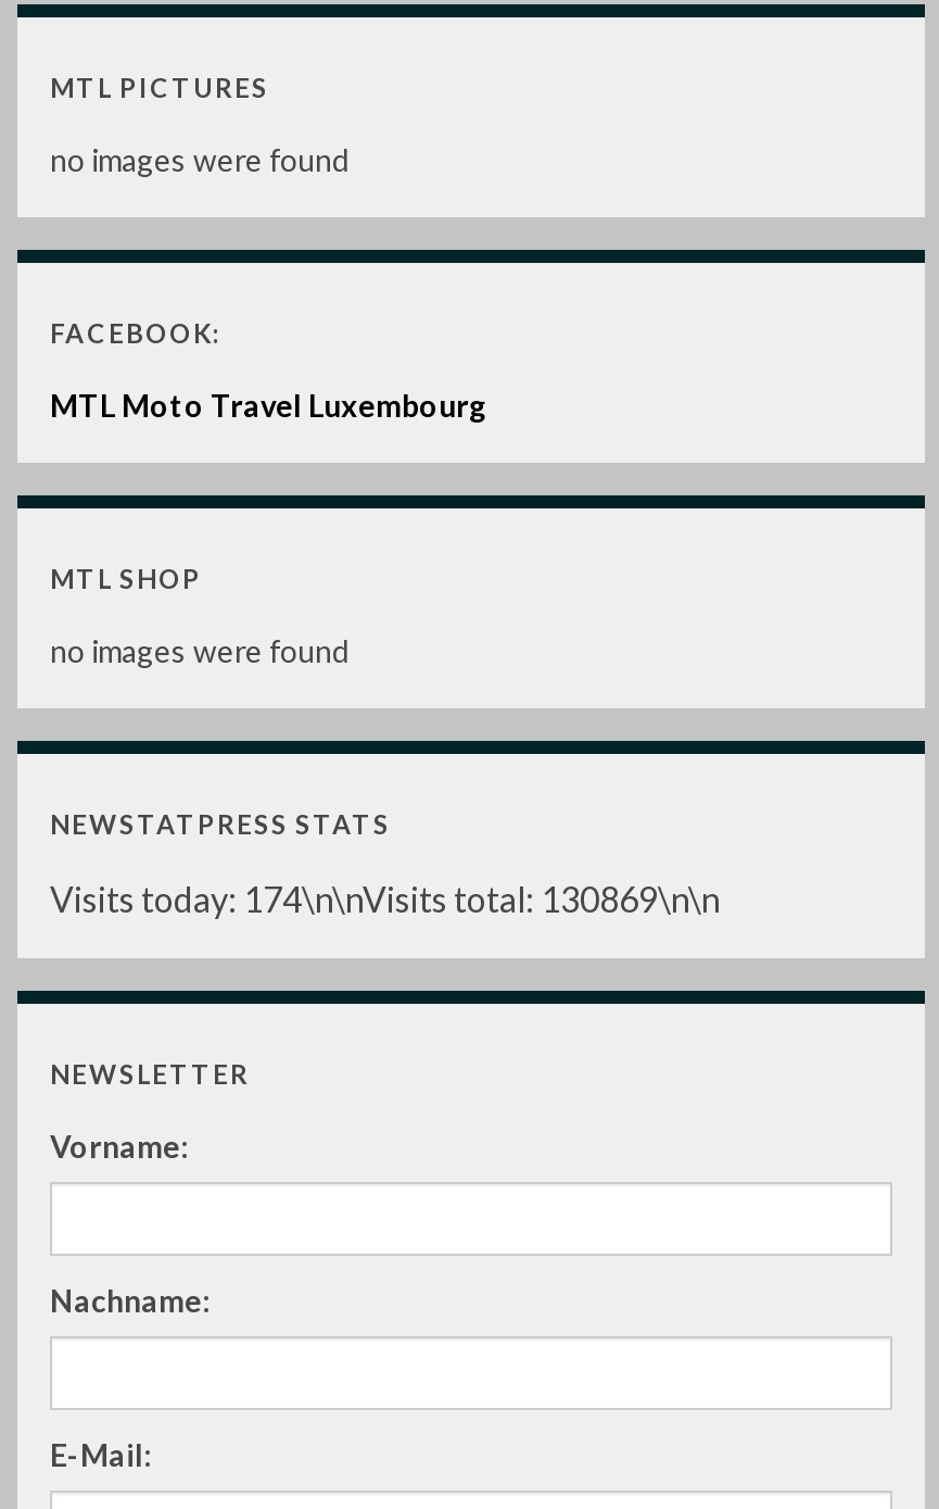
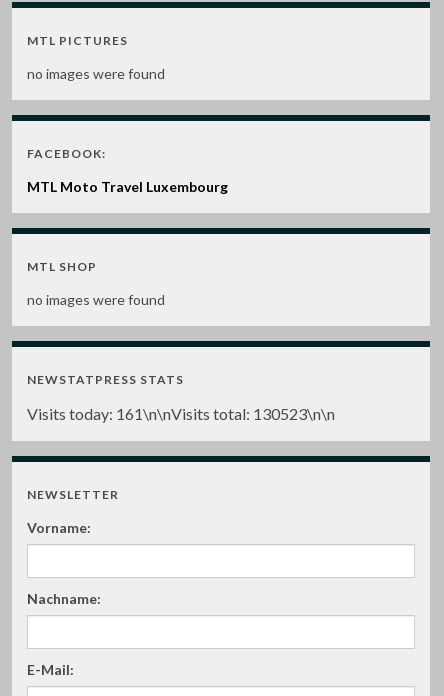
- Visits today: 174\n\nVisits total: 130869\n\n
+ Visits today: 161\n\nVisits total: 130523\n\n
